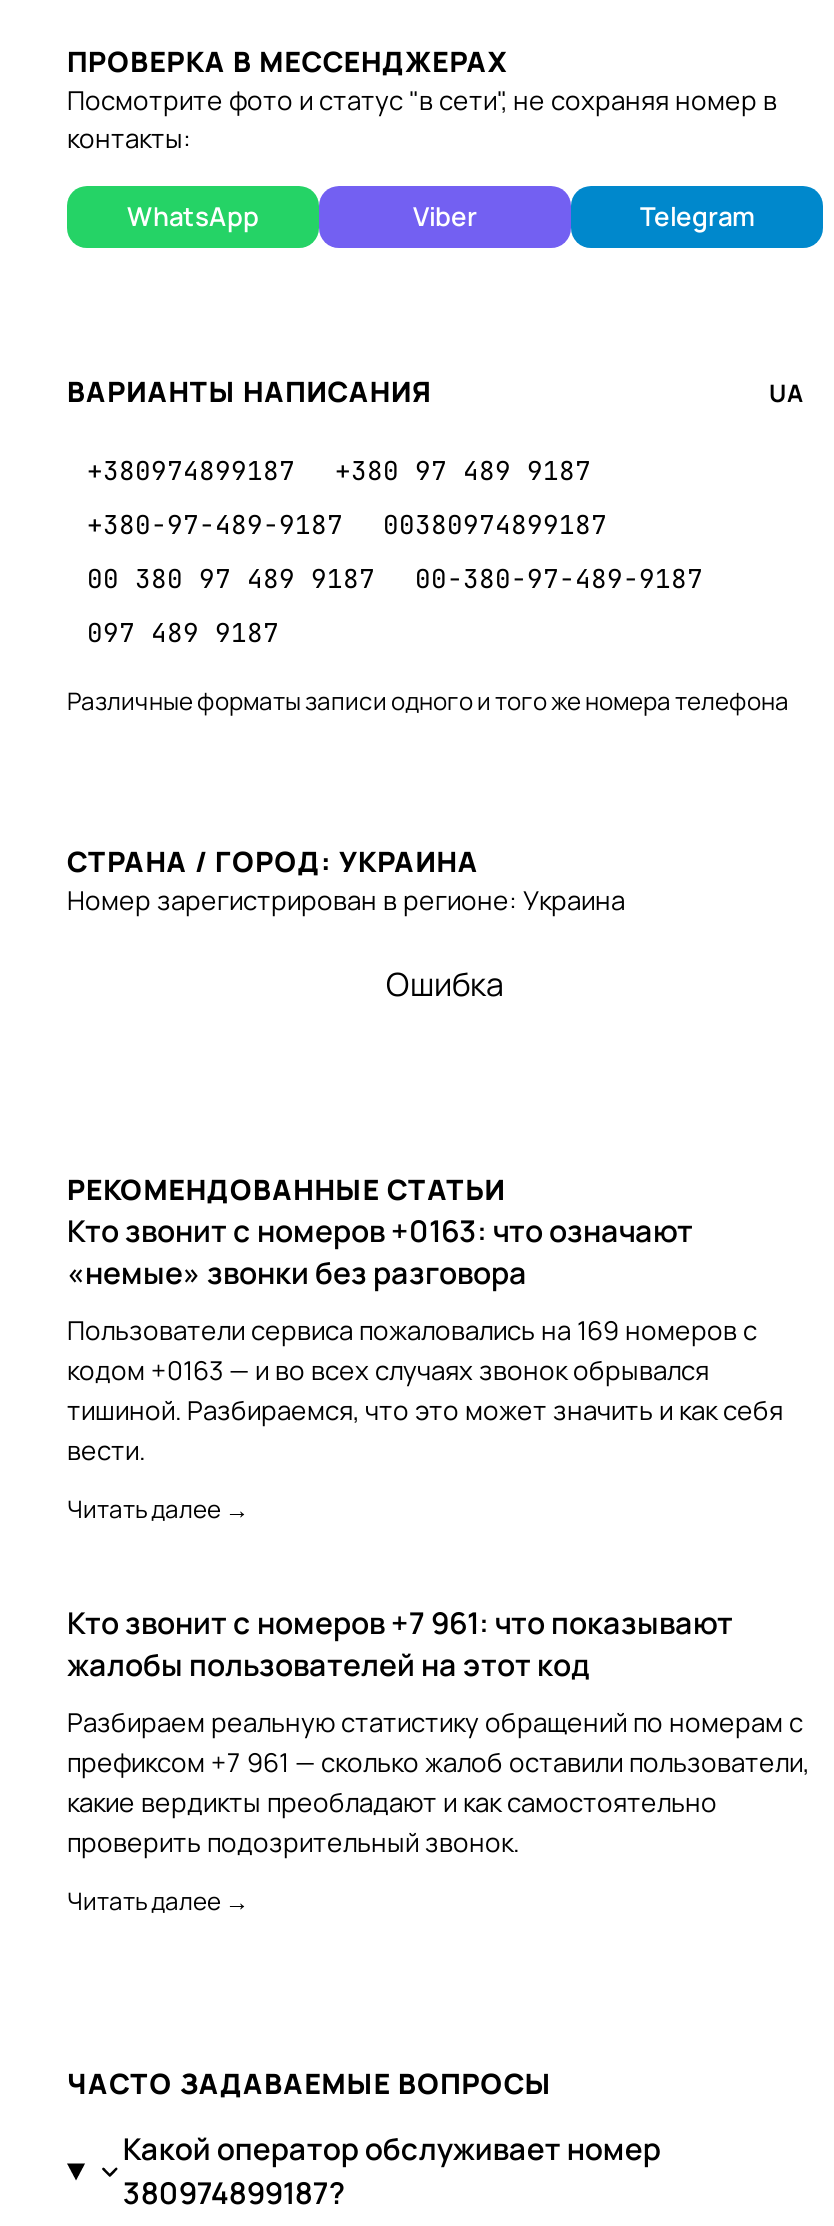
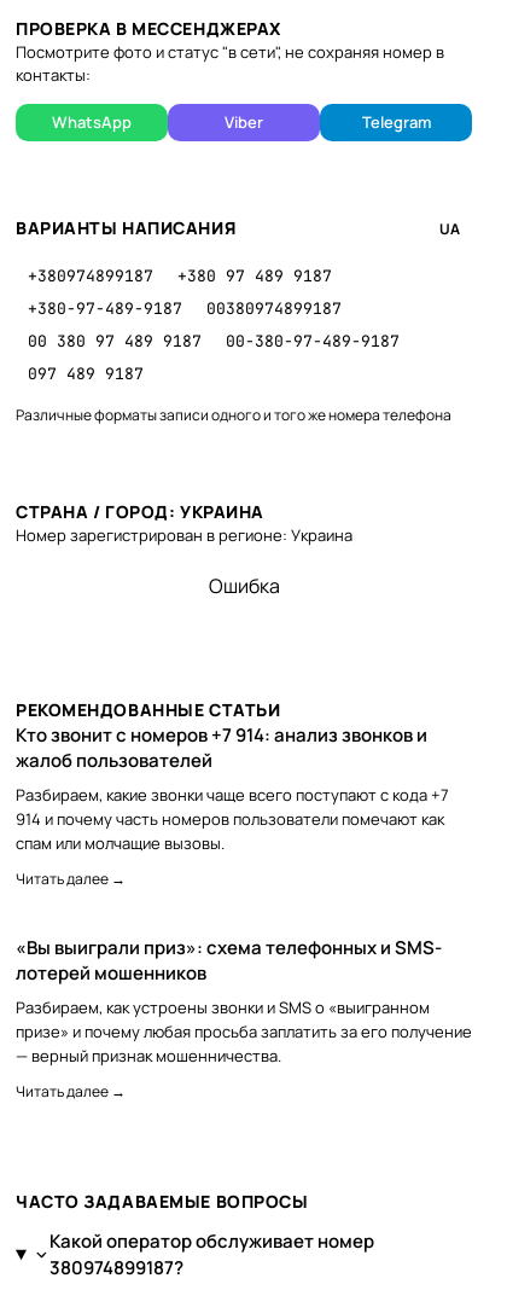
- Кто звонит с номеров +0163: что означают
- «немые» звонки без разговора
- Пользователи сервиса пожаловались на 169 номеров с
- кодом +0163 — и во всех случаях звонок обрывался
- тишиной. Разбираемся, что это может значить и как себя
- вести.
+ Кто звонит с номеров +7 914: анализ звонков и
+ жалоб пользователей
+ Разбираем, какие звонки чаще всего поступают с кода +7
+ 914 и почему часть номеров пользователи помечают как
+ спам или молчащие вызовы.

- Кто звонит с номеров +7 961: что показывают
- жалобы пользователей на этот код
- Разбираем реальную статистику обращений по номерам с
- префиксом +7 961 — сколько жалоб оставили пользователи,
- какие вердикты преобладают и как самостоятельно
- проверить подозрительный звонок.
+ «Вы выиграли приз»: схема телефонных и SMS-
+ лотерей мошенников
+ Разбираем, как устроены звонки и SMS о «выигранном
+ призе» и почему любая просьба заплатить за его получение
+ — верный признак мошенничества.
